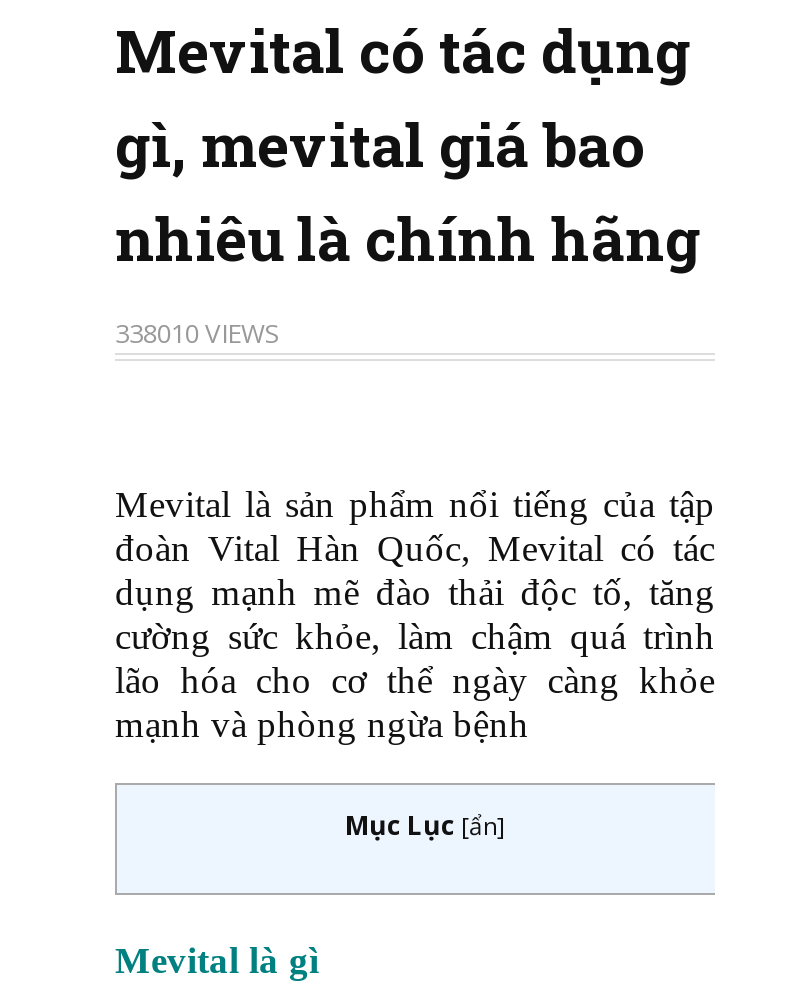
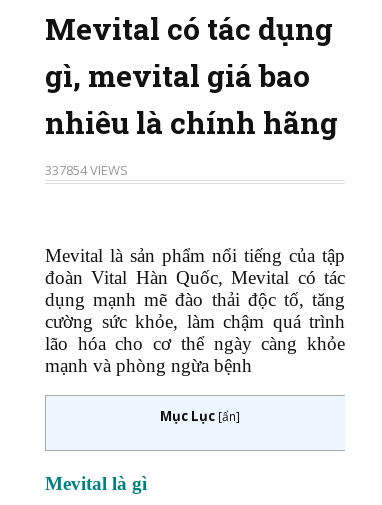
- 338010 VIEWS
+ 337854 VIEWS
